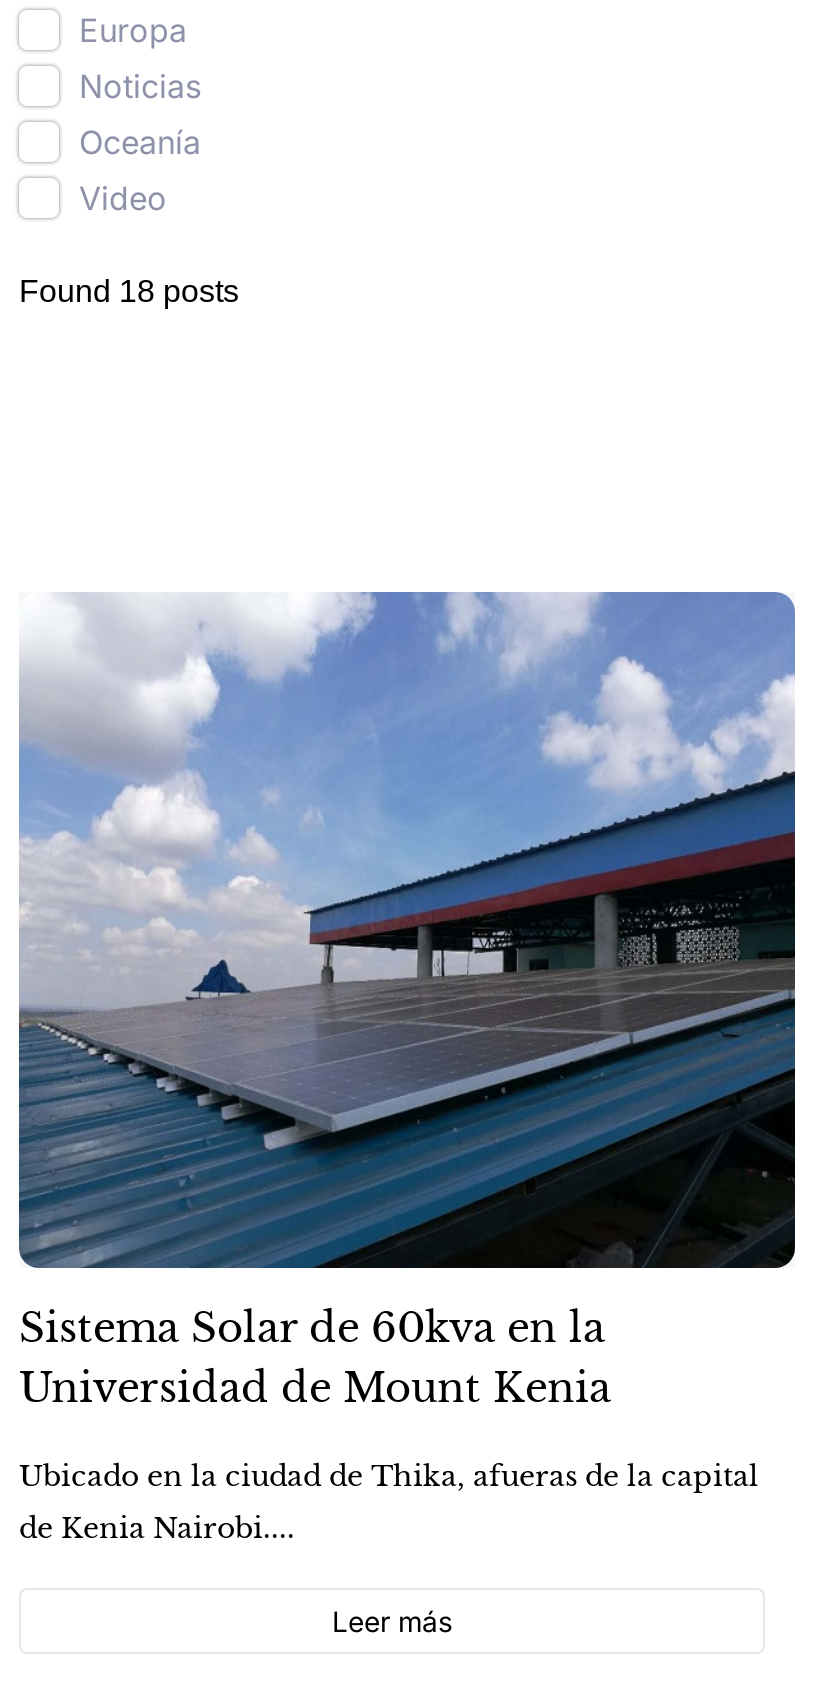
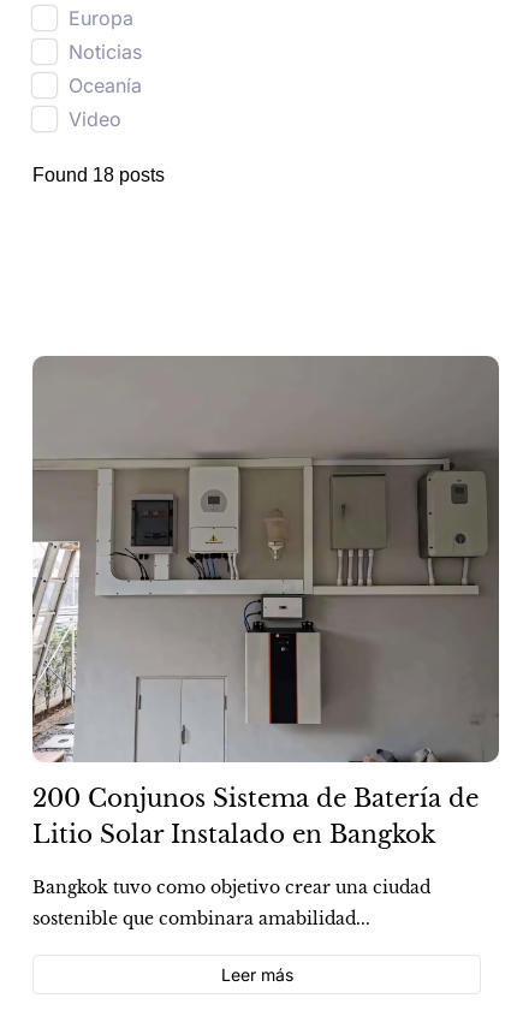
- [image]
- Sistema Solar de 60kva en la
- Universidad de Mount Kenia
+ [image]
+ 200 Conjunos Sistema de Batería de
+ Litio Solar Instalado en Bangkok

- Ubicado en la ciudad de Thika, afueras de la capital
- de Kenia Nairobi....
+ Bangkok tuvo como objetivo crear una ciudad
+ sostenible que combinara amabilidad...
